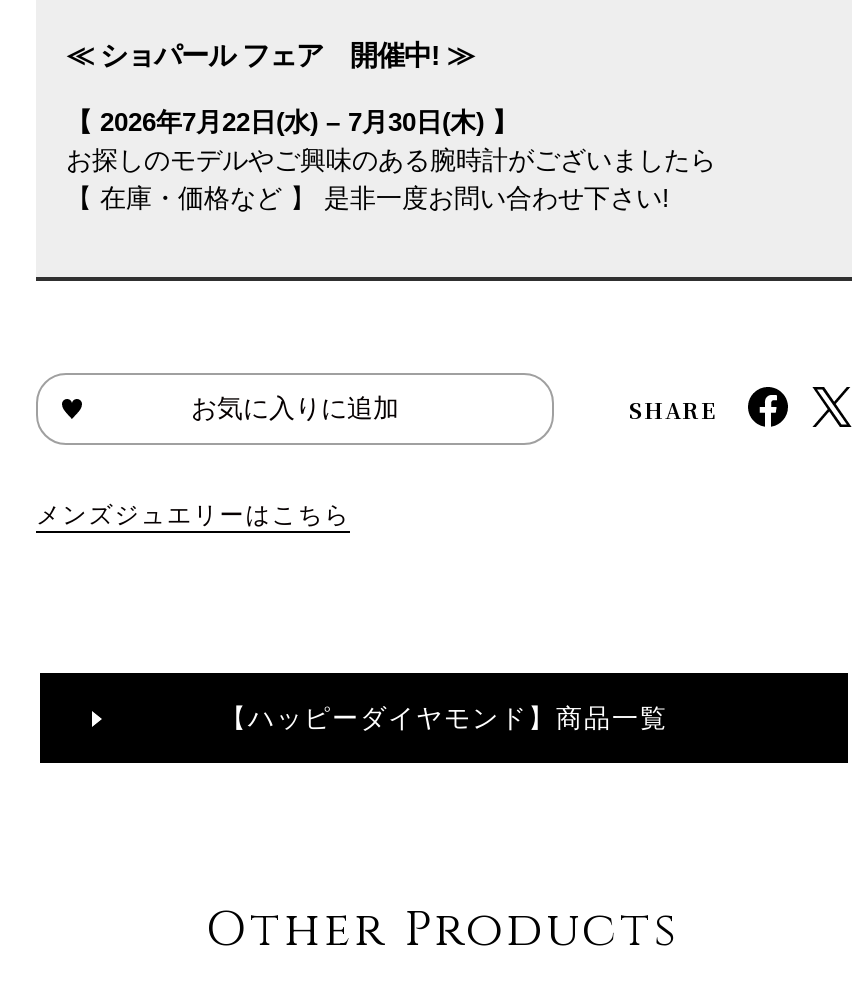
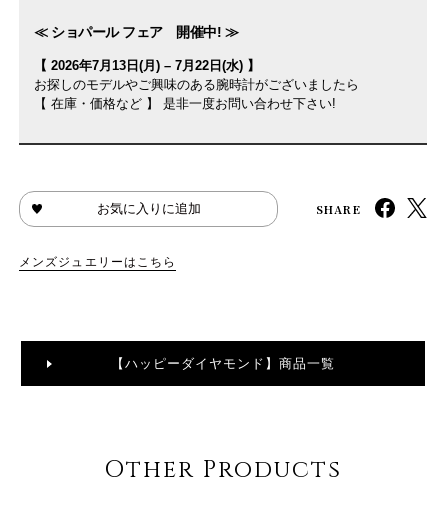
- 【 2026年7月22日(水) – 7月30日(木) 】
+ 【 2026年7月13日(月) – 7月22日(水) 】
